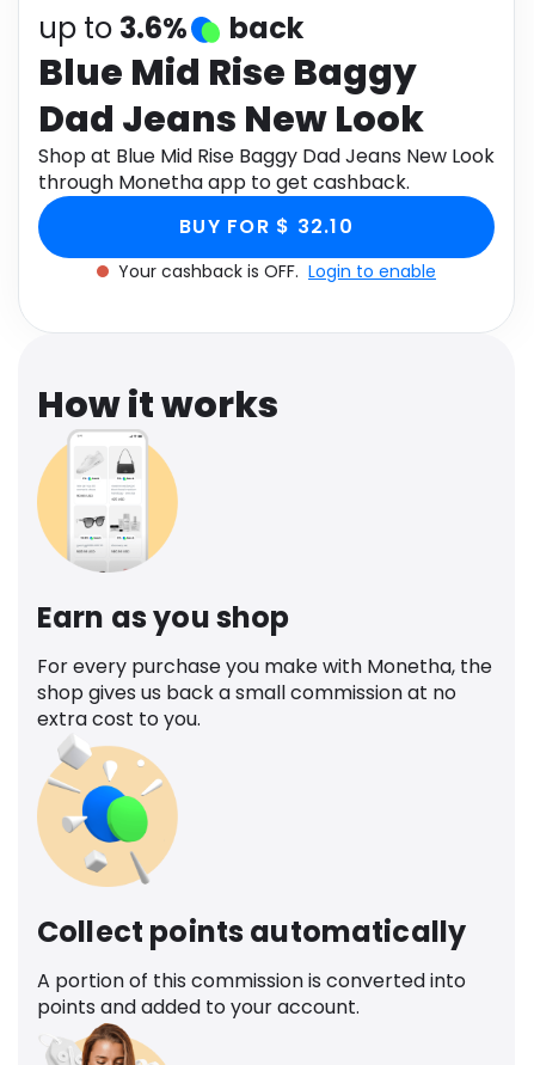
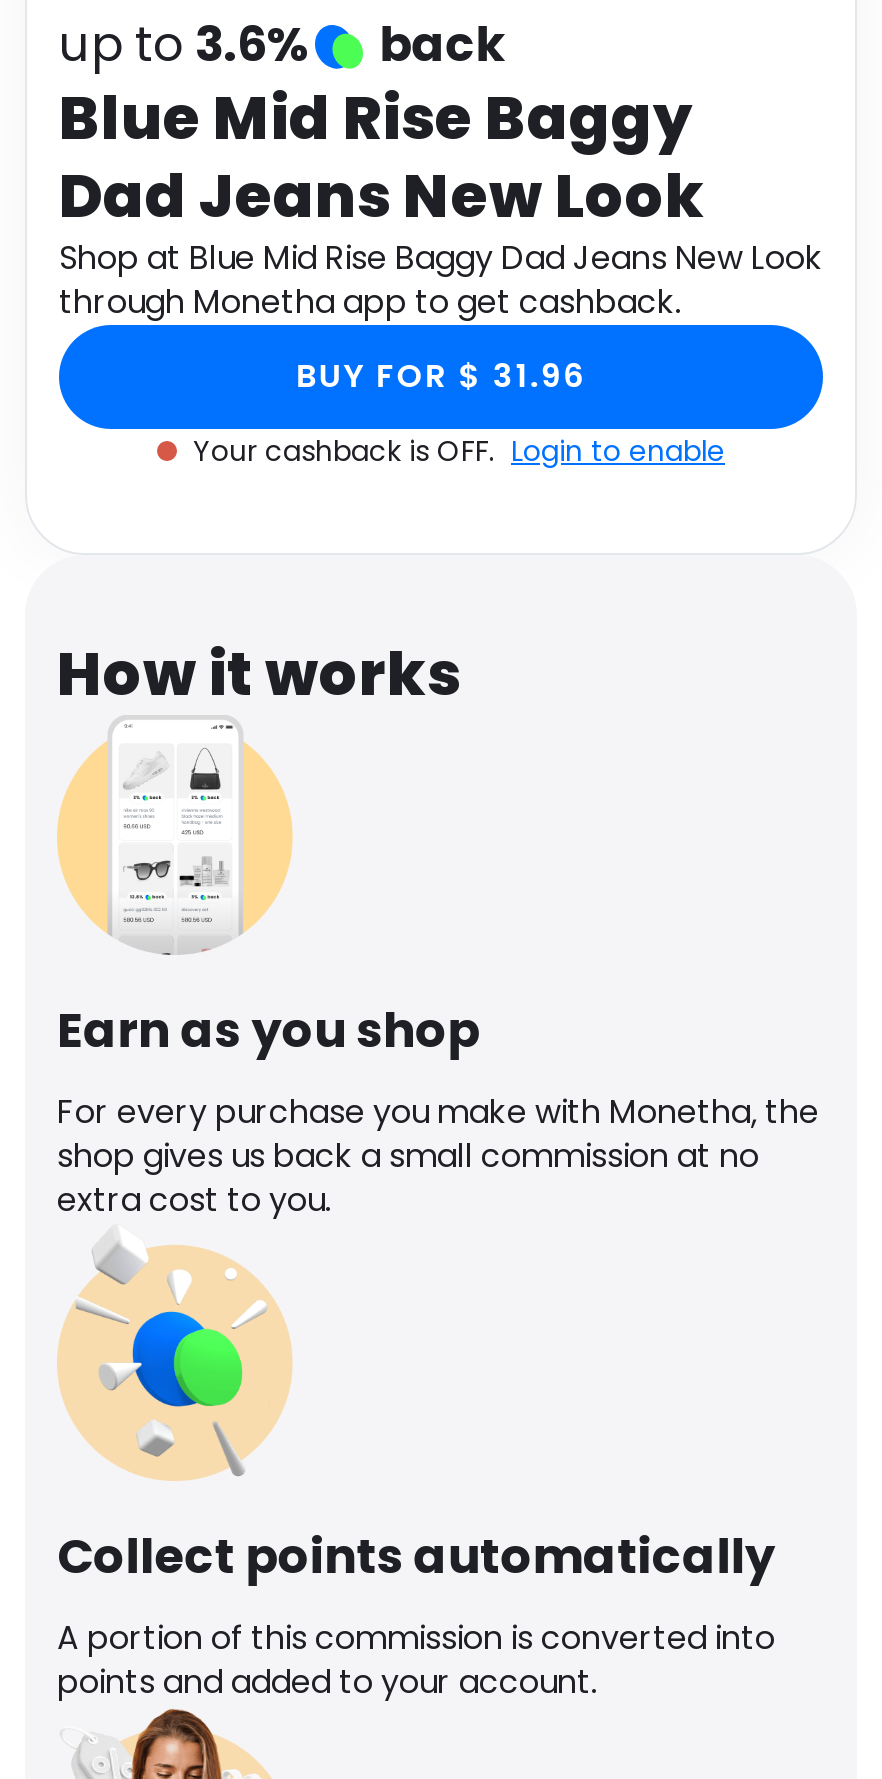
- BUY FOR $ 32.10
+ BUY FOR $ 31.96
